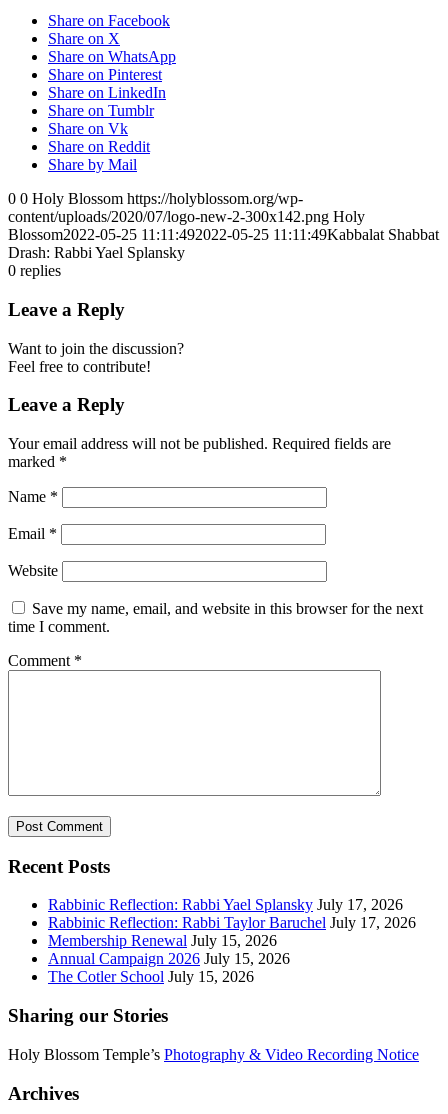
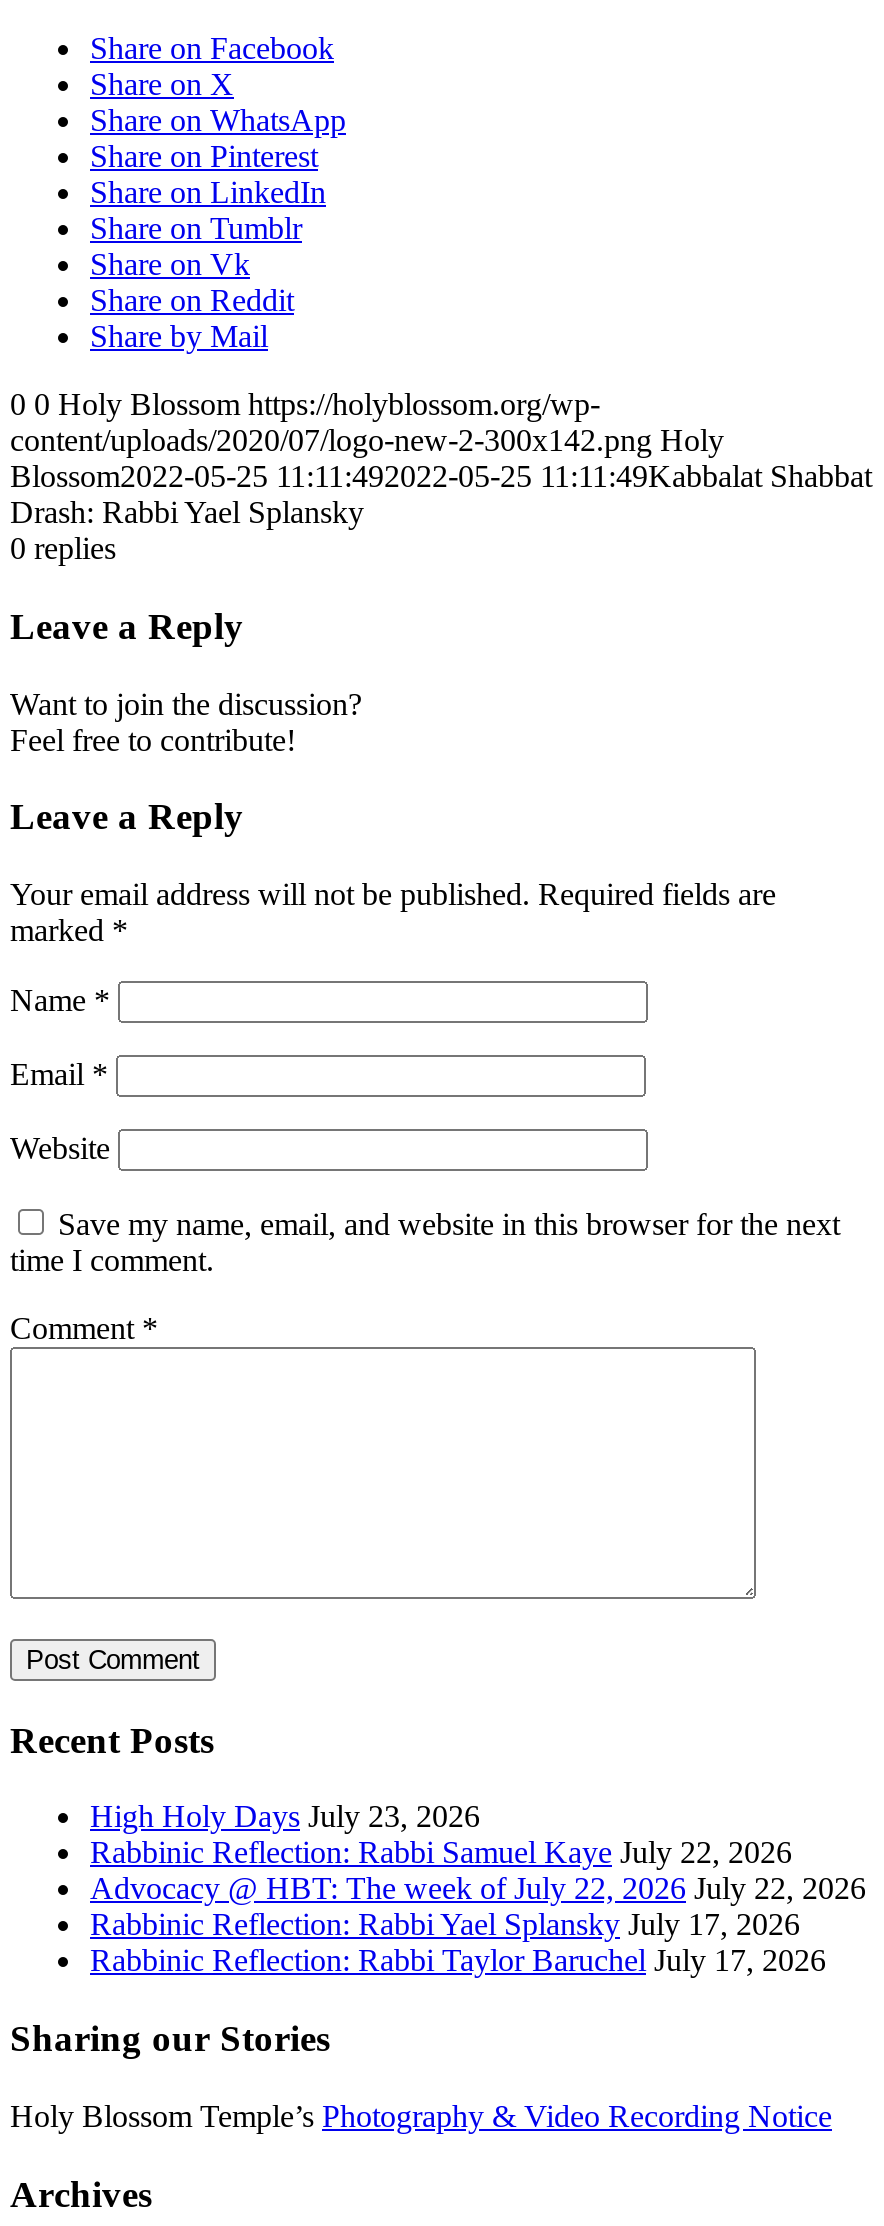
+ High Holy Days July 23, 2026
+ Rabbinic Reflection: Rabbi Samuel Kaye July 22, 2026
+ Advocacy @ HBT: The week of July 22, 2026 July 22, 2026

moved down: Rabbinic Reflection: Rabbi Yael Splansky July 17, 2026 | Rabbinic Reflection: Rabbi Taylor Baruchel July 17, 2026

- Membership Renewal July 15, 2026
- Annual Campaign 2026 July 15, 2026
- The Cotler School July 15, 2026
